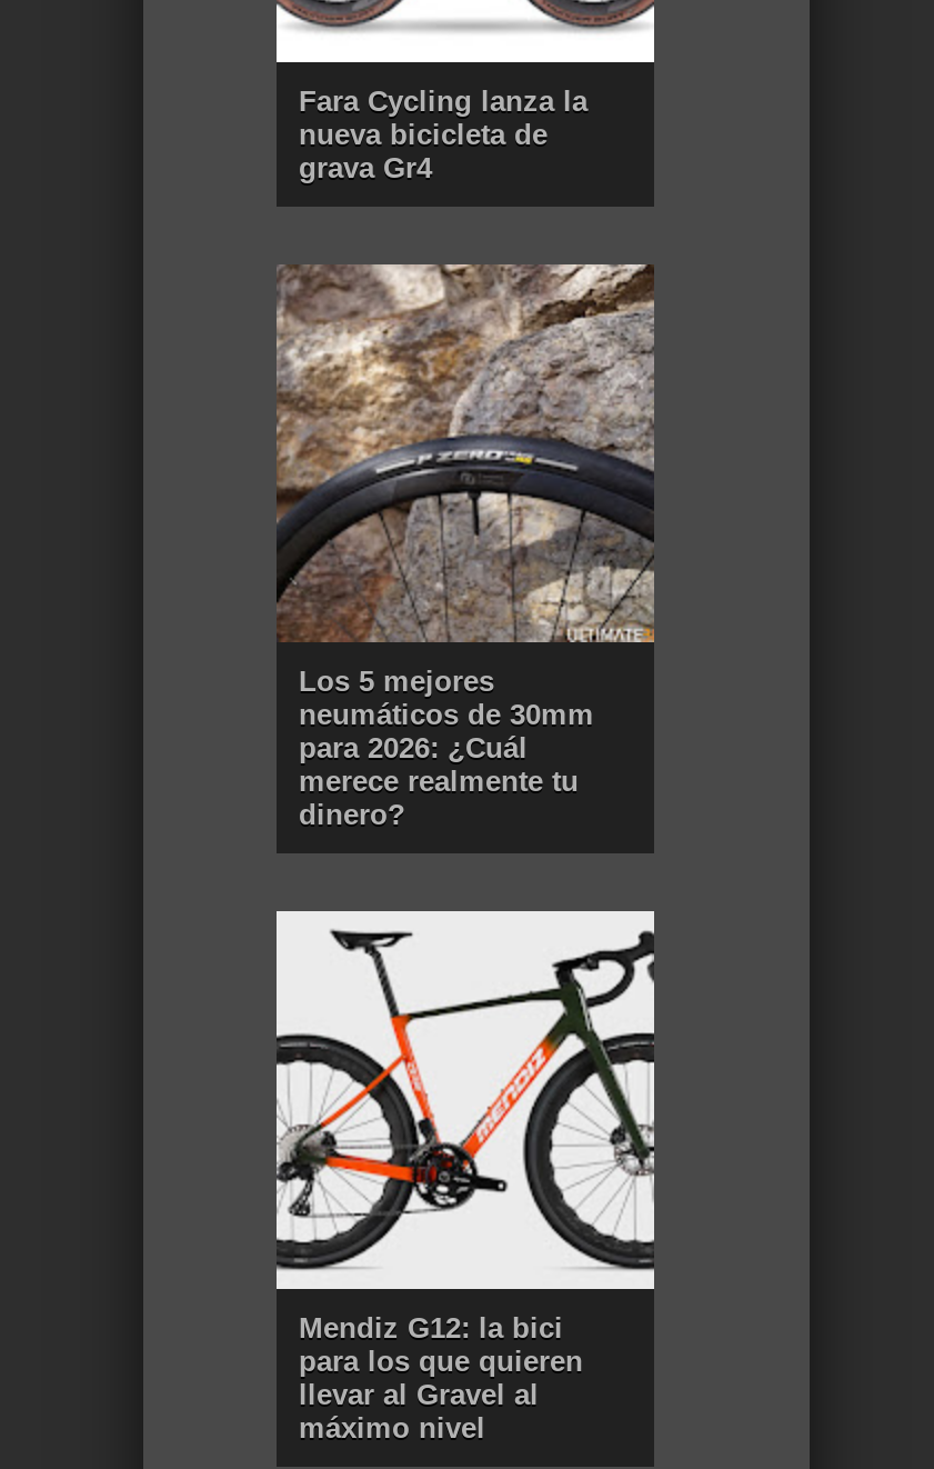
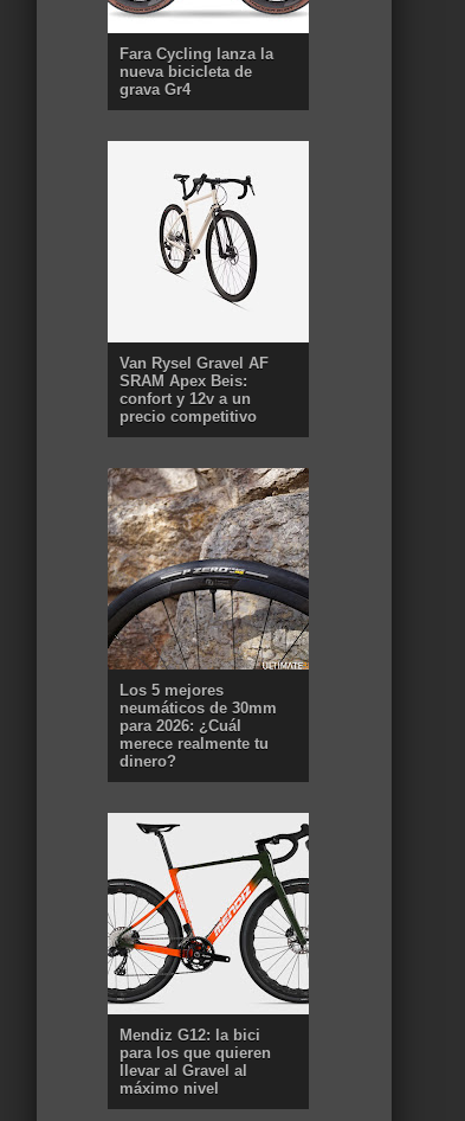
+ [image]
+ Van Rysel Gravel AF
+ SRAM Apex Beis:
+ confort y 12v a un
+ precio competitivo
